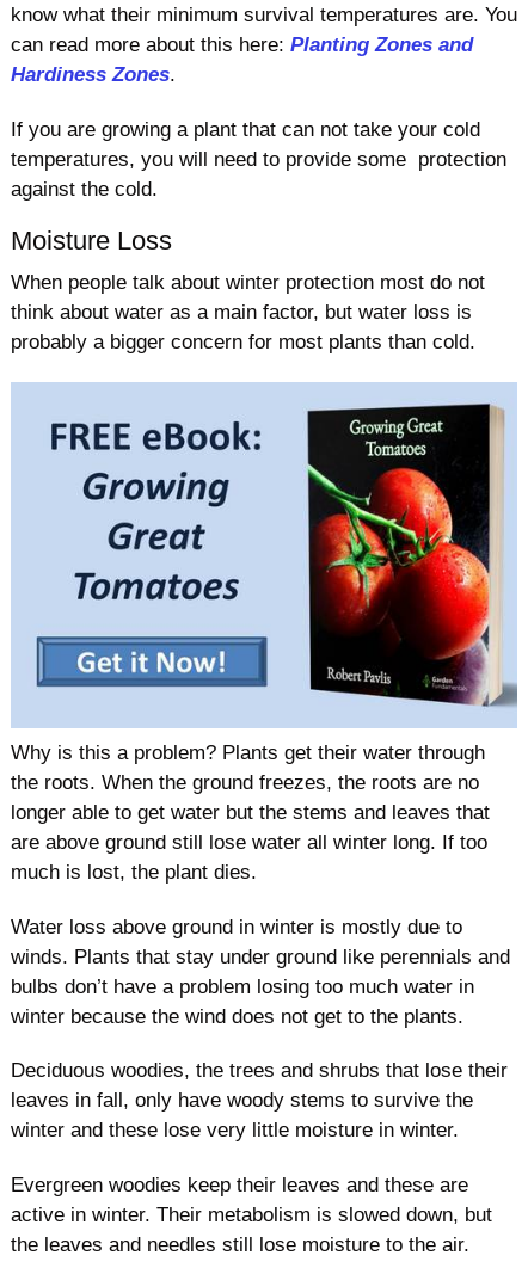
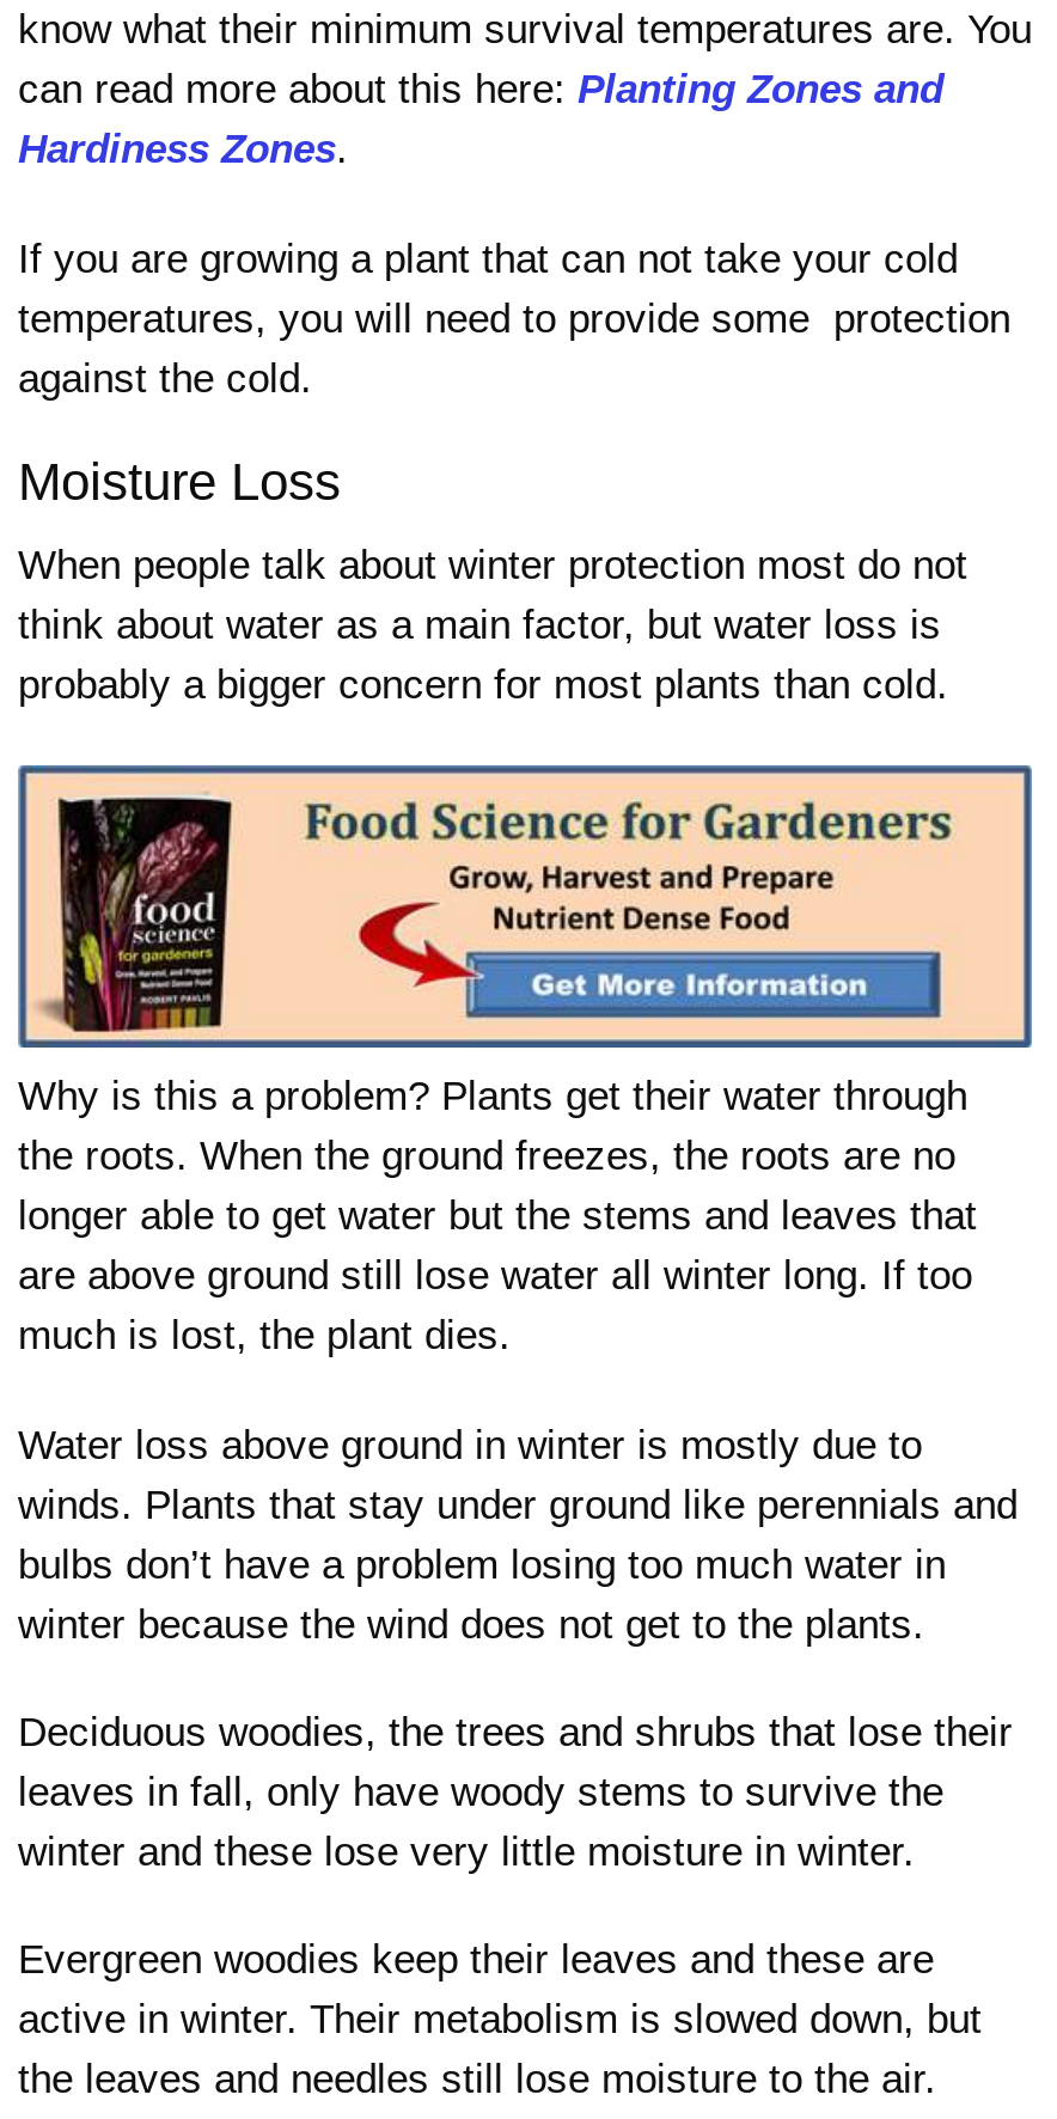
- [image]
+ [image]
